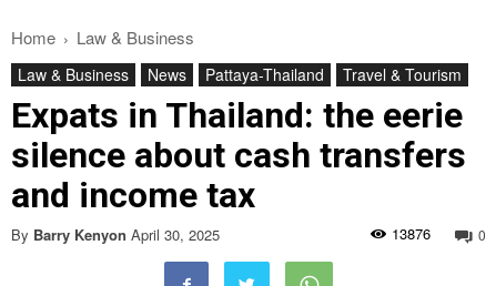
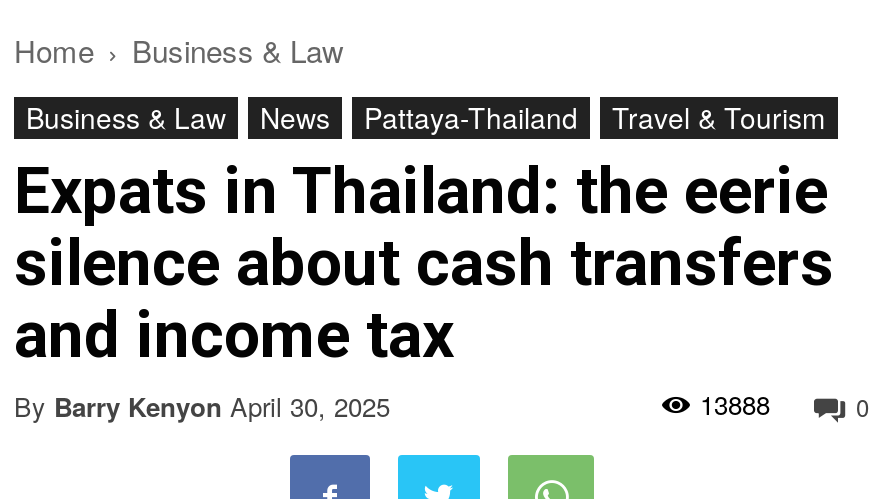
- Law & Business
+ Business & Law

- Law & Business
+ Business & Law

- 13876
+ 13888
